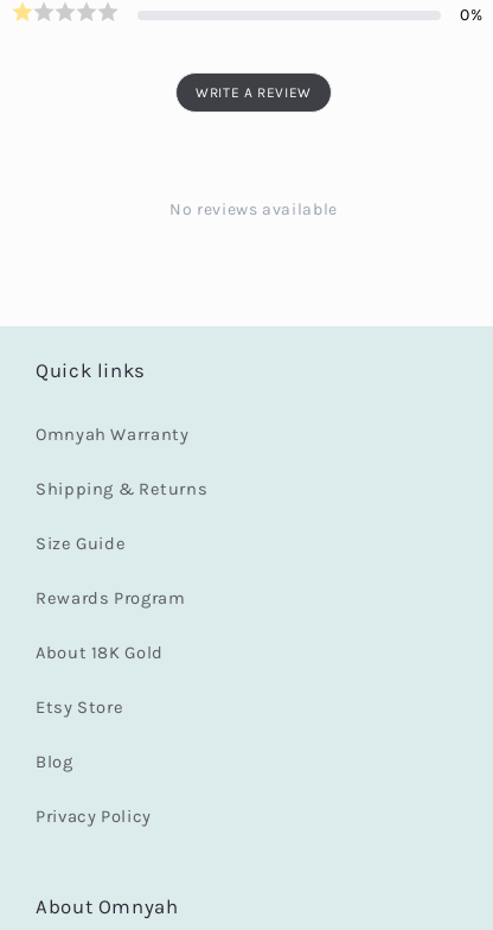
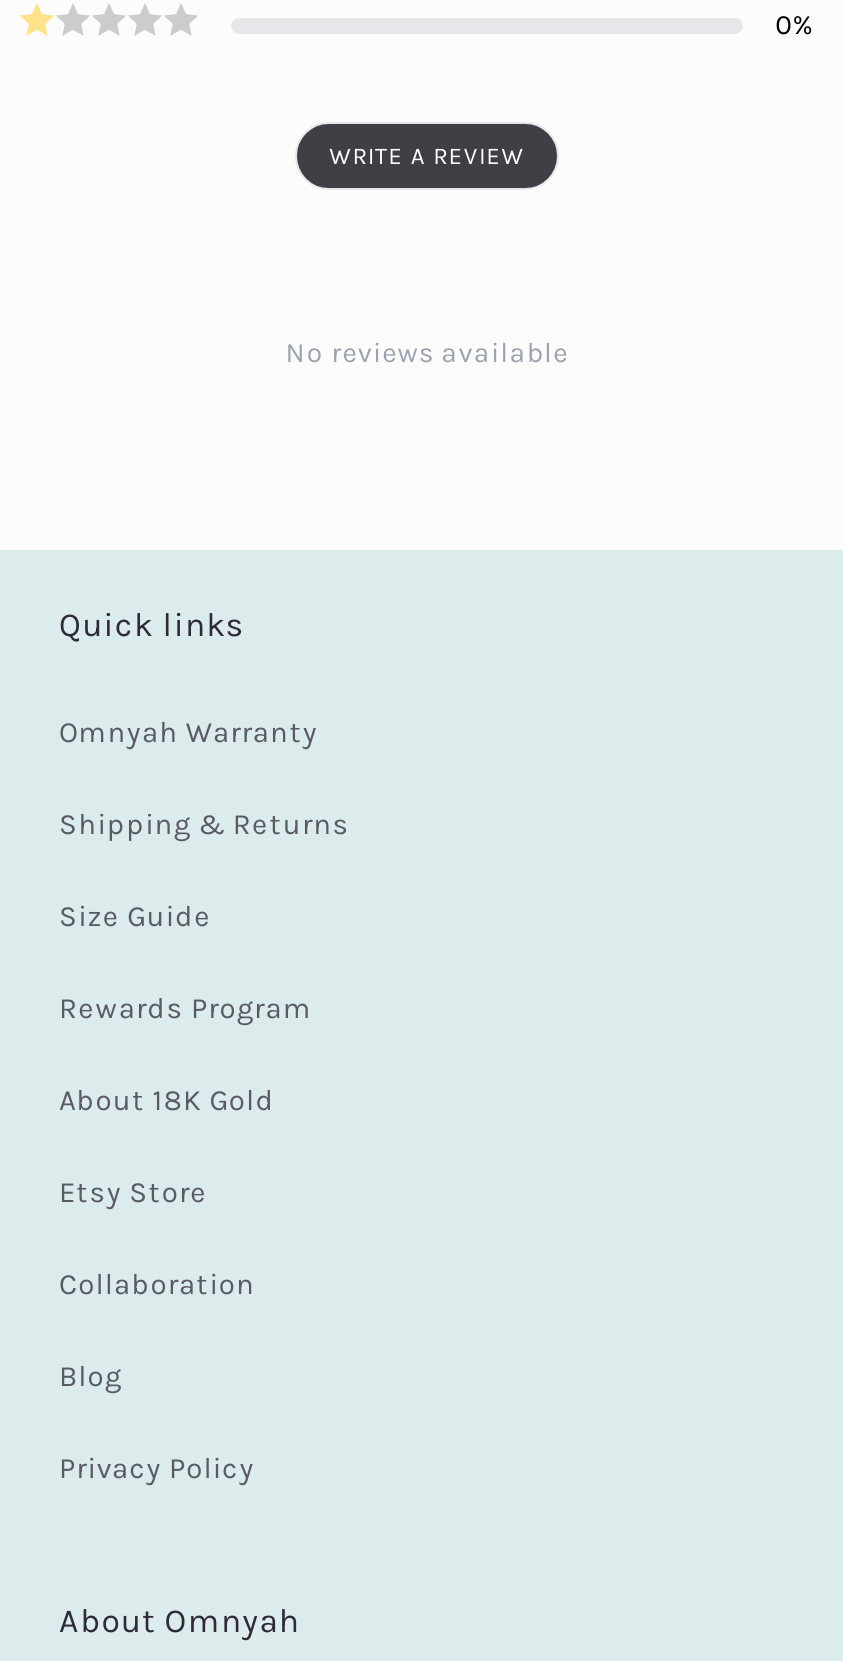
+ Collaboration
